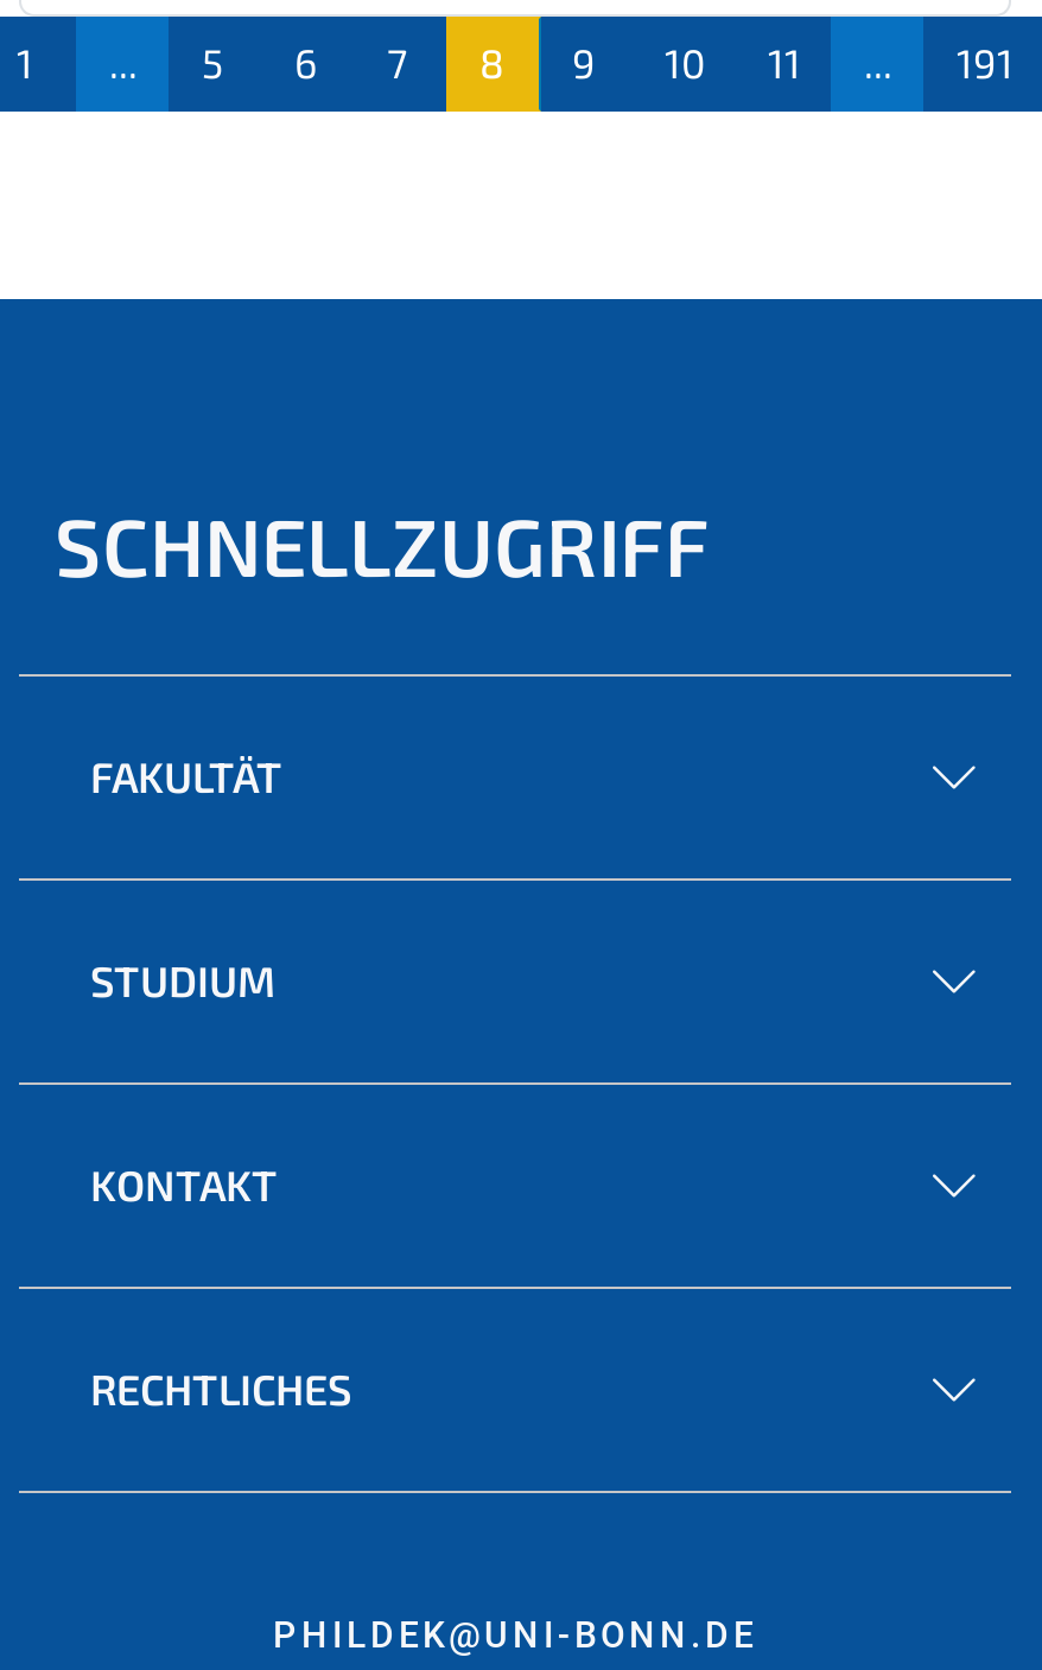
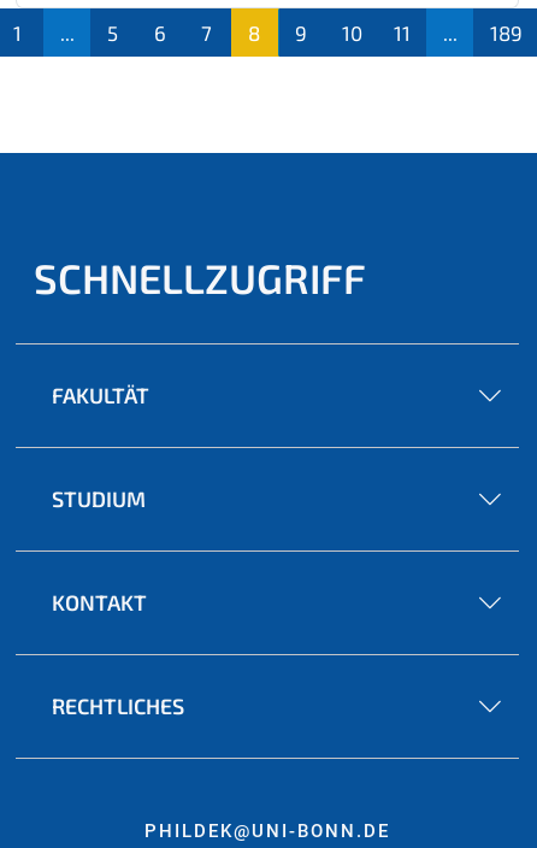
- 191
+ 189
